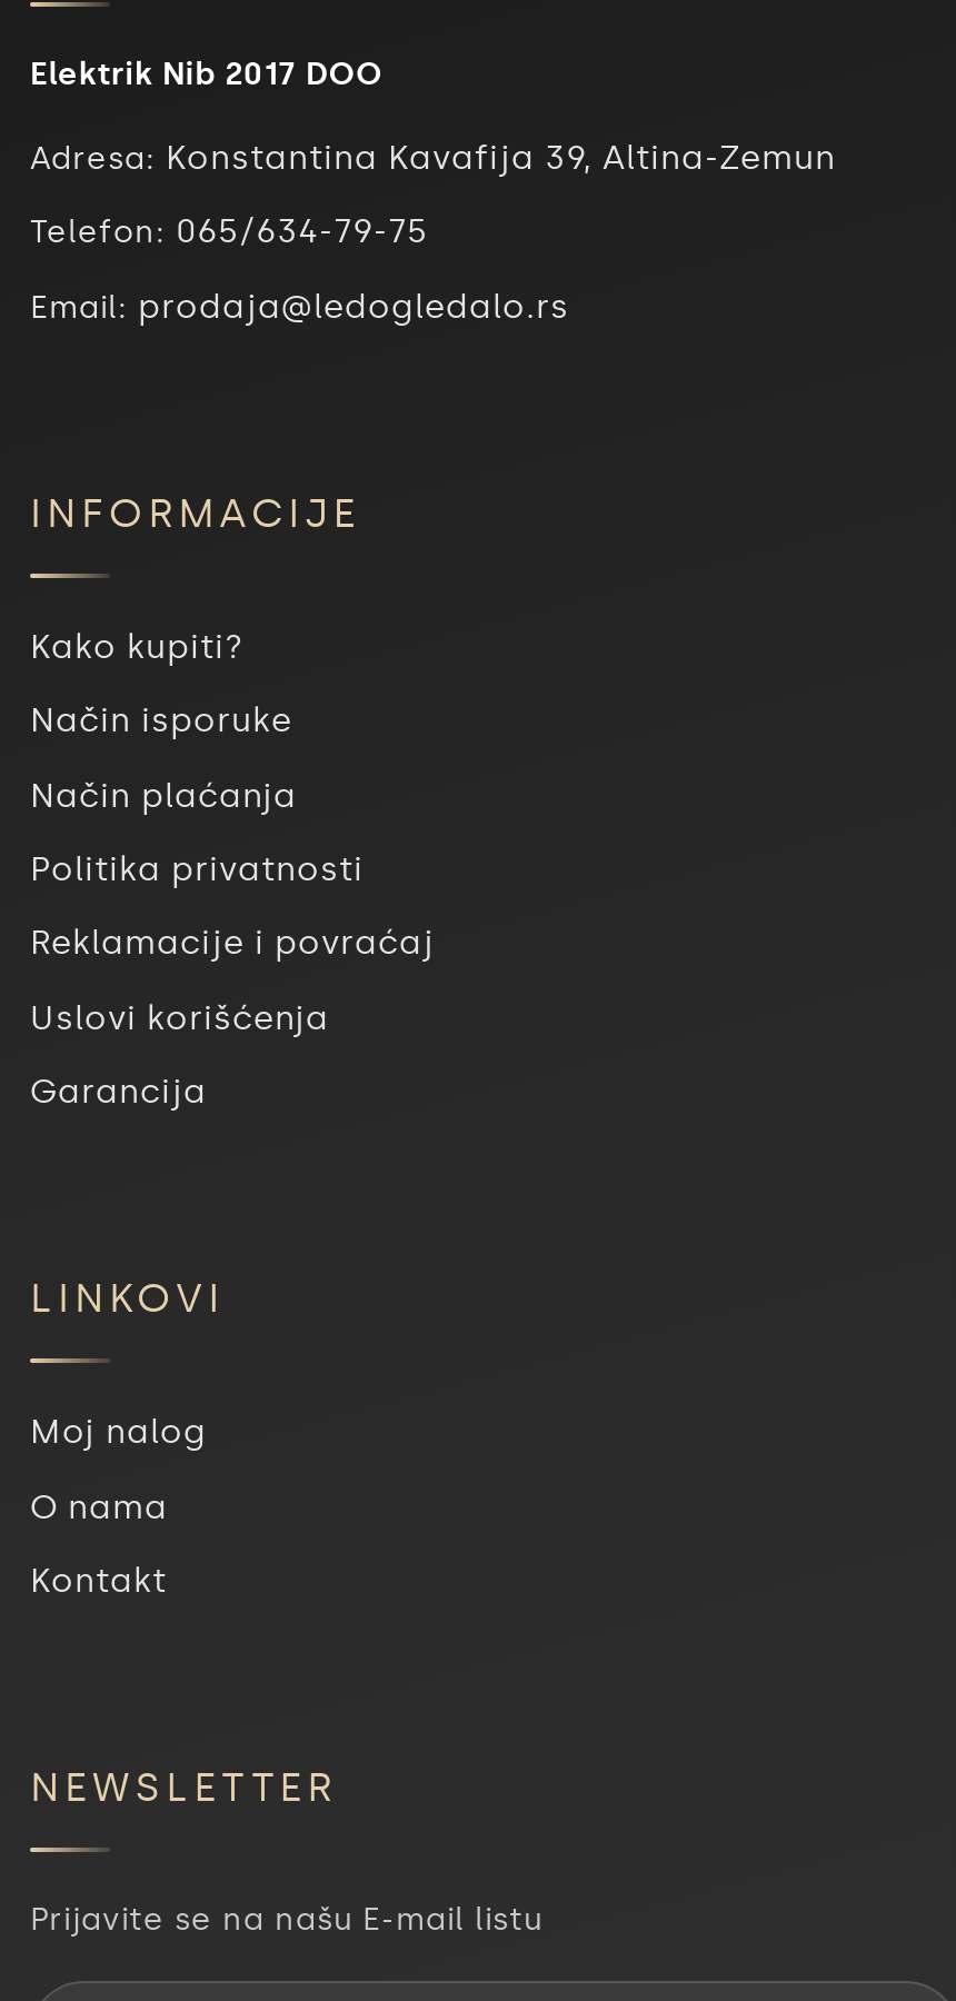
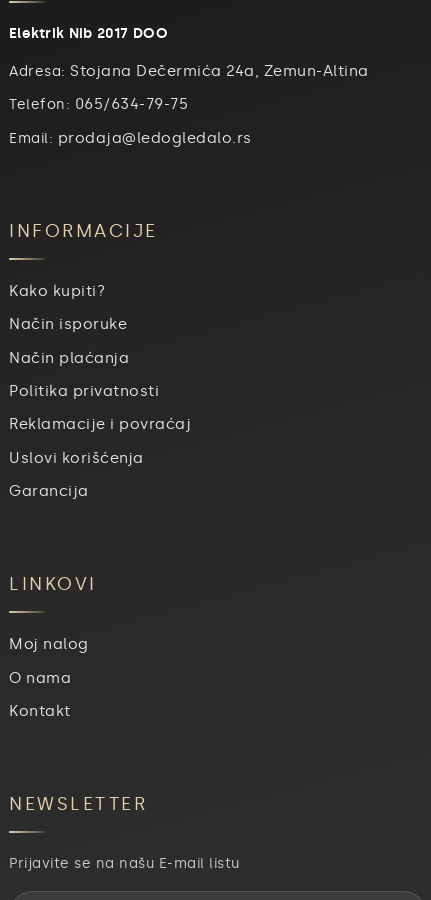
- Adresa: Konstantina Kavafija 39, Altina-Zemun
+ Adresa: Stojana Dečermića 24a, Zemun-Altina
